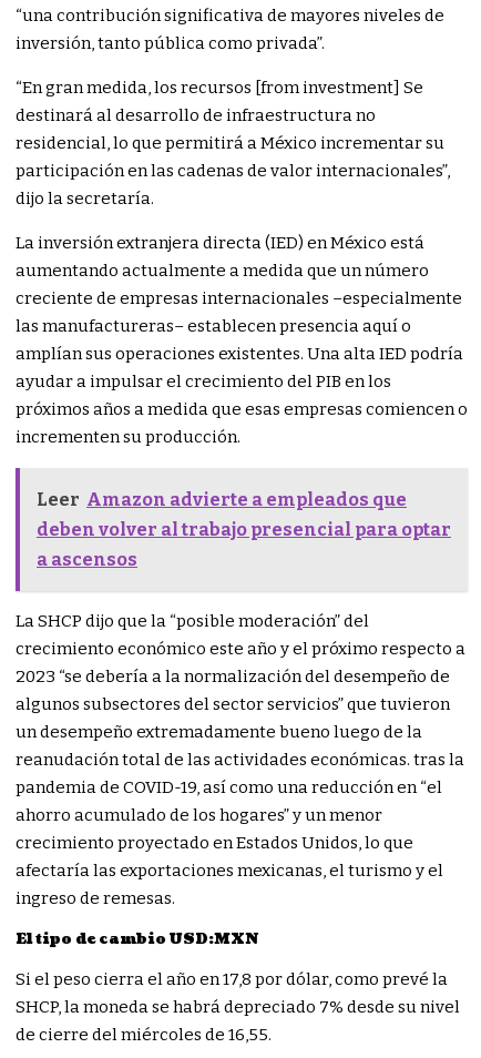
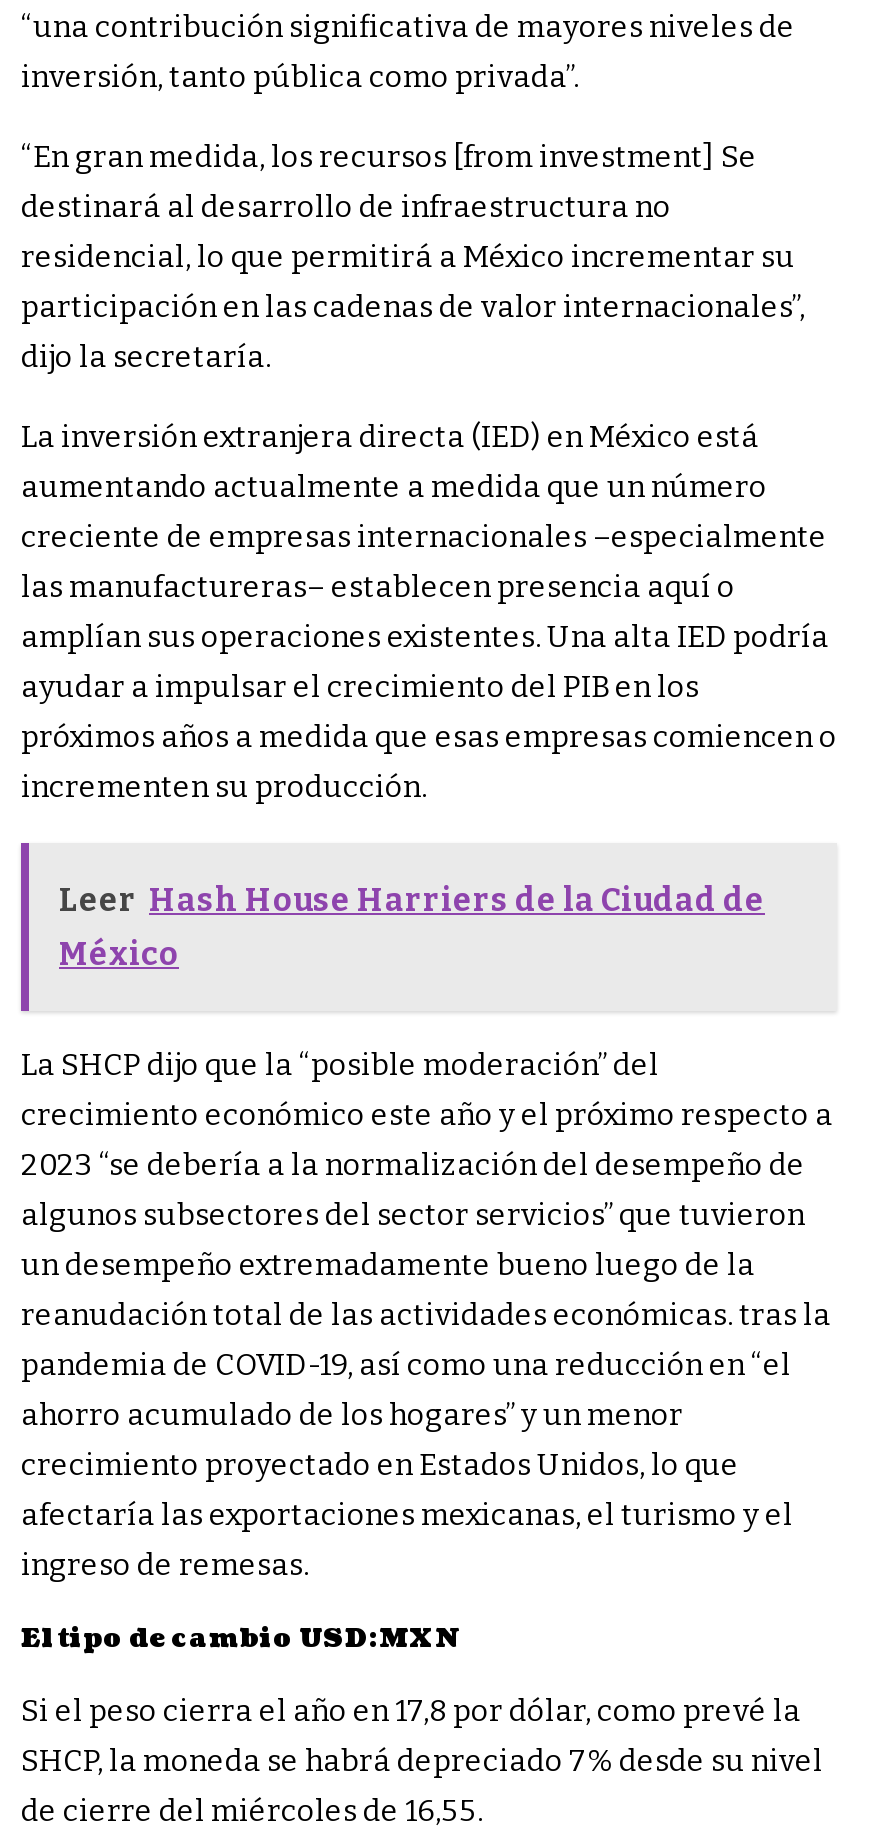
- Leer Amazon advierte a empleados que
- deben volver al trabajo presencial para optar
- a ascensos
+ Leer Hash House Harriers de la Ciudad de
+ México
